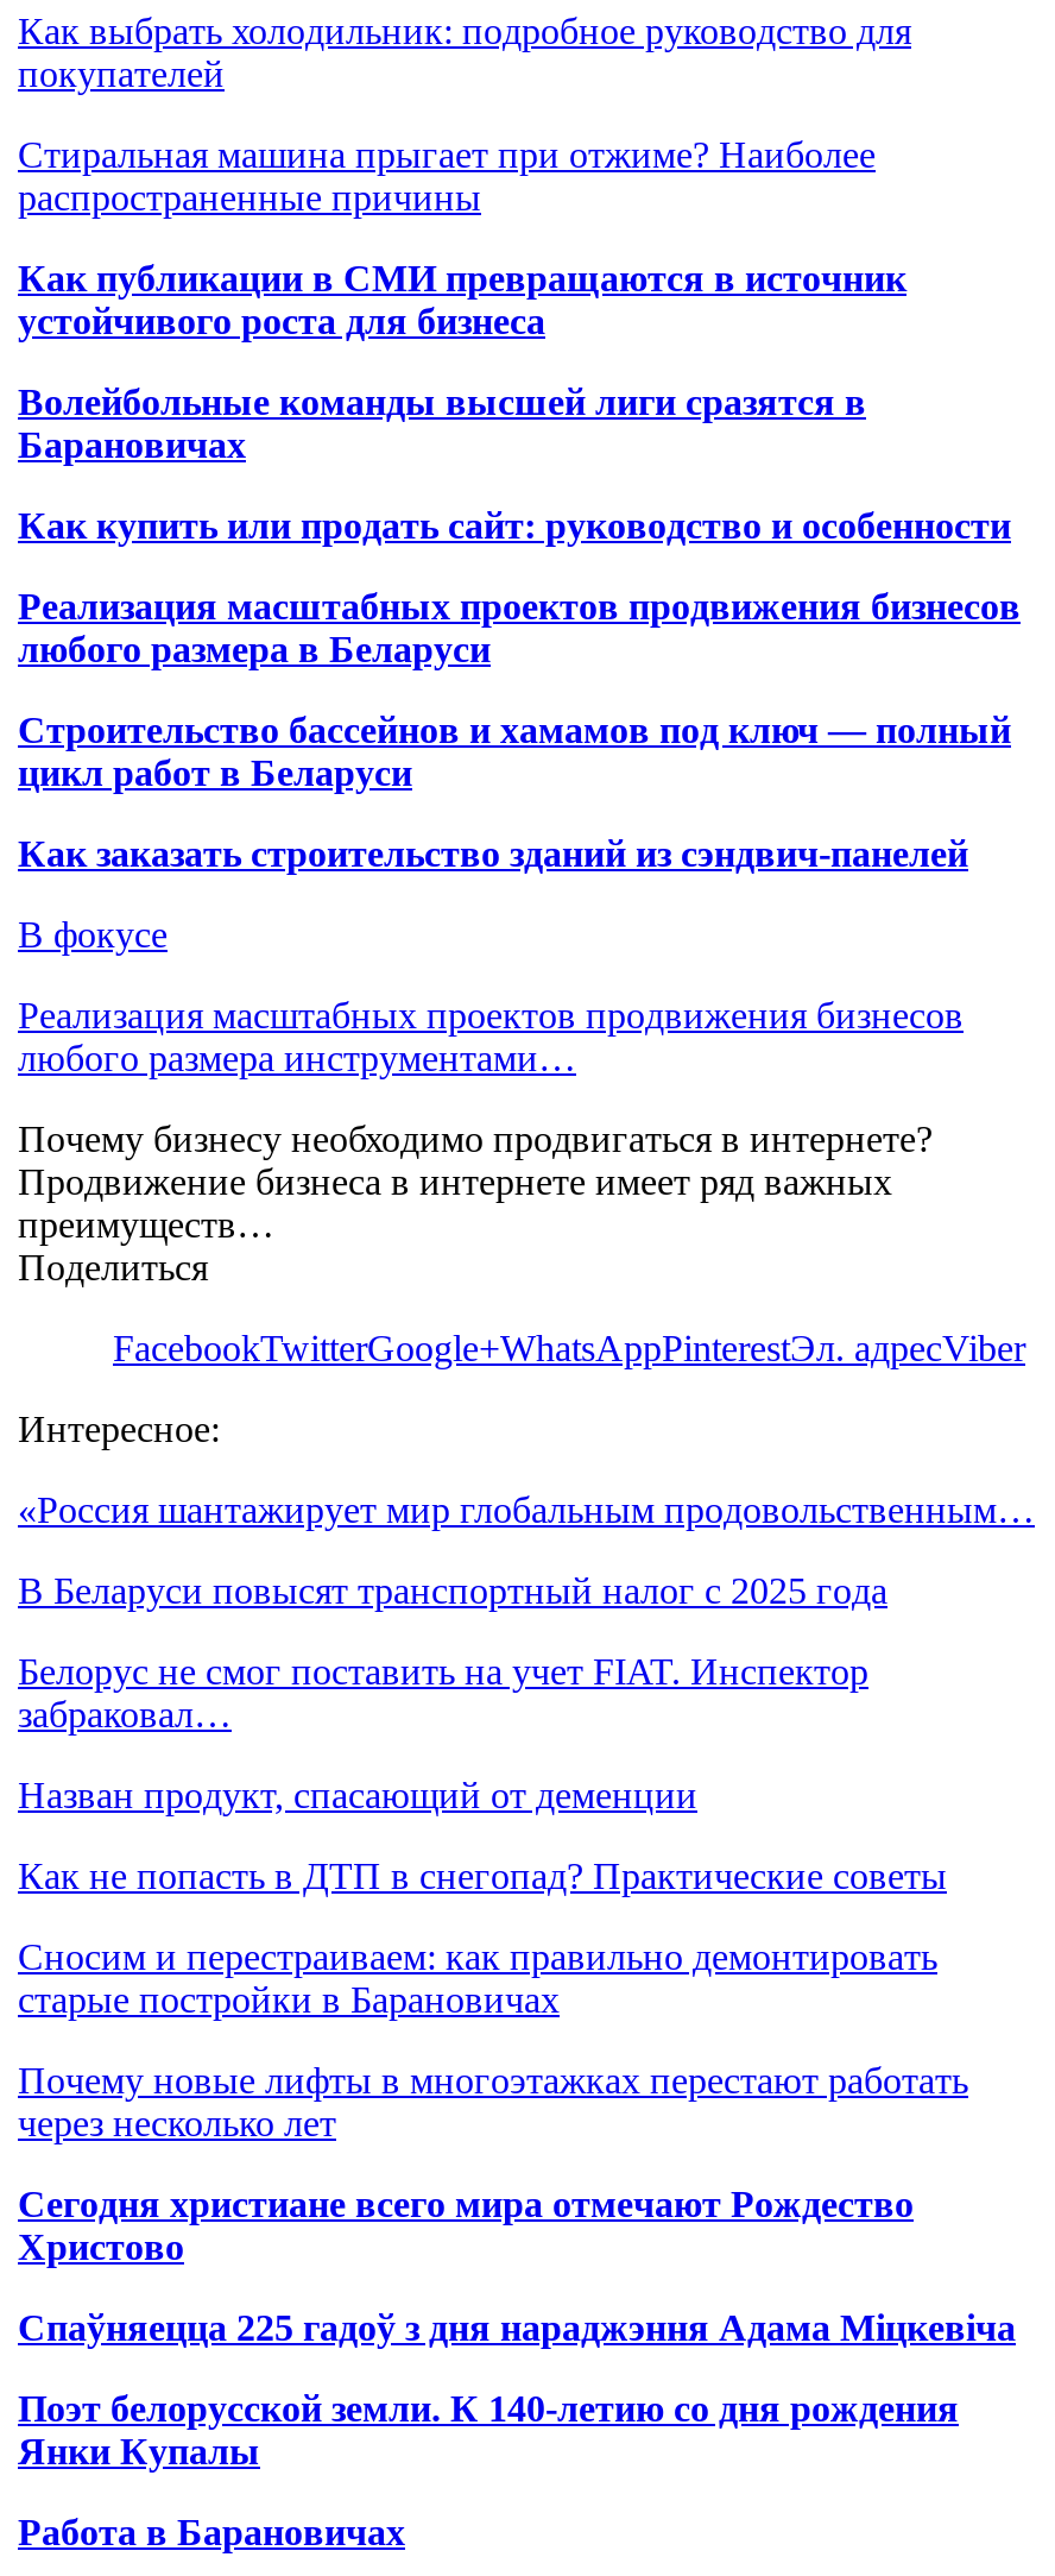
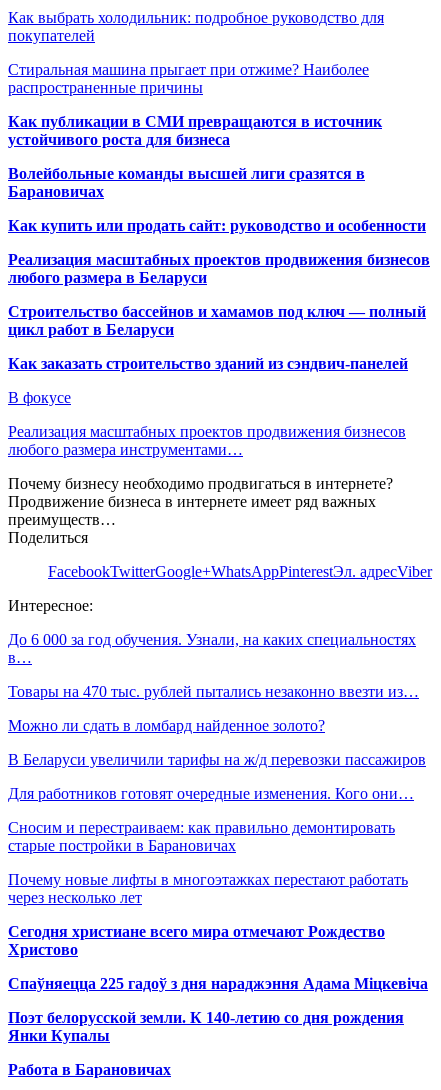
- «Россия шантажирует мир глобальным продовольственным…
+ До 6 000 за год обучения. Узнали, на каких специальностях
+ в…

- В Беларуси повысят транспортный налог с 2025 года
+ Товары на 470 тыс. рублей пытались незаконно ввезти из…

- Белорус не смог поставить на учет FIAT. Инспектор
- забраковал…
+ Можно ли сдать в ломбард найденное золото?

- Назван продукт, спасающий от деменции
+ В Беларуси увеличили тарифы на ж/д перевозки пассажиров

- Как не попасть в ДТП в снегопад? Практические советы
+ Для работников готовят очередные изменения. Кого они…
